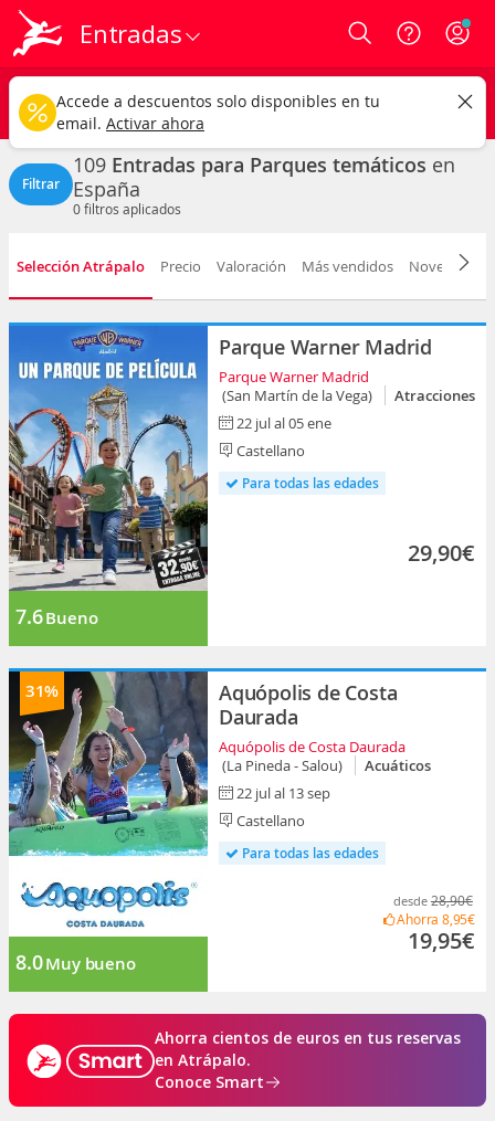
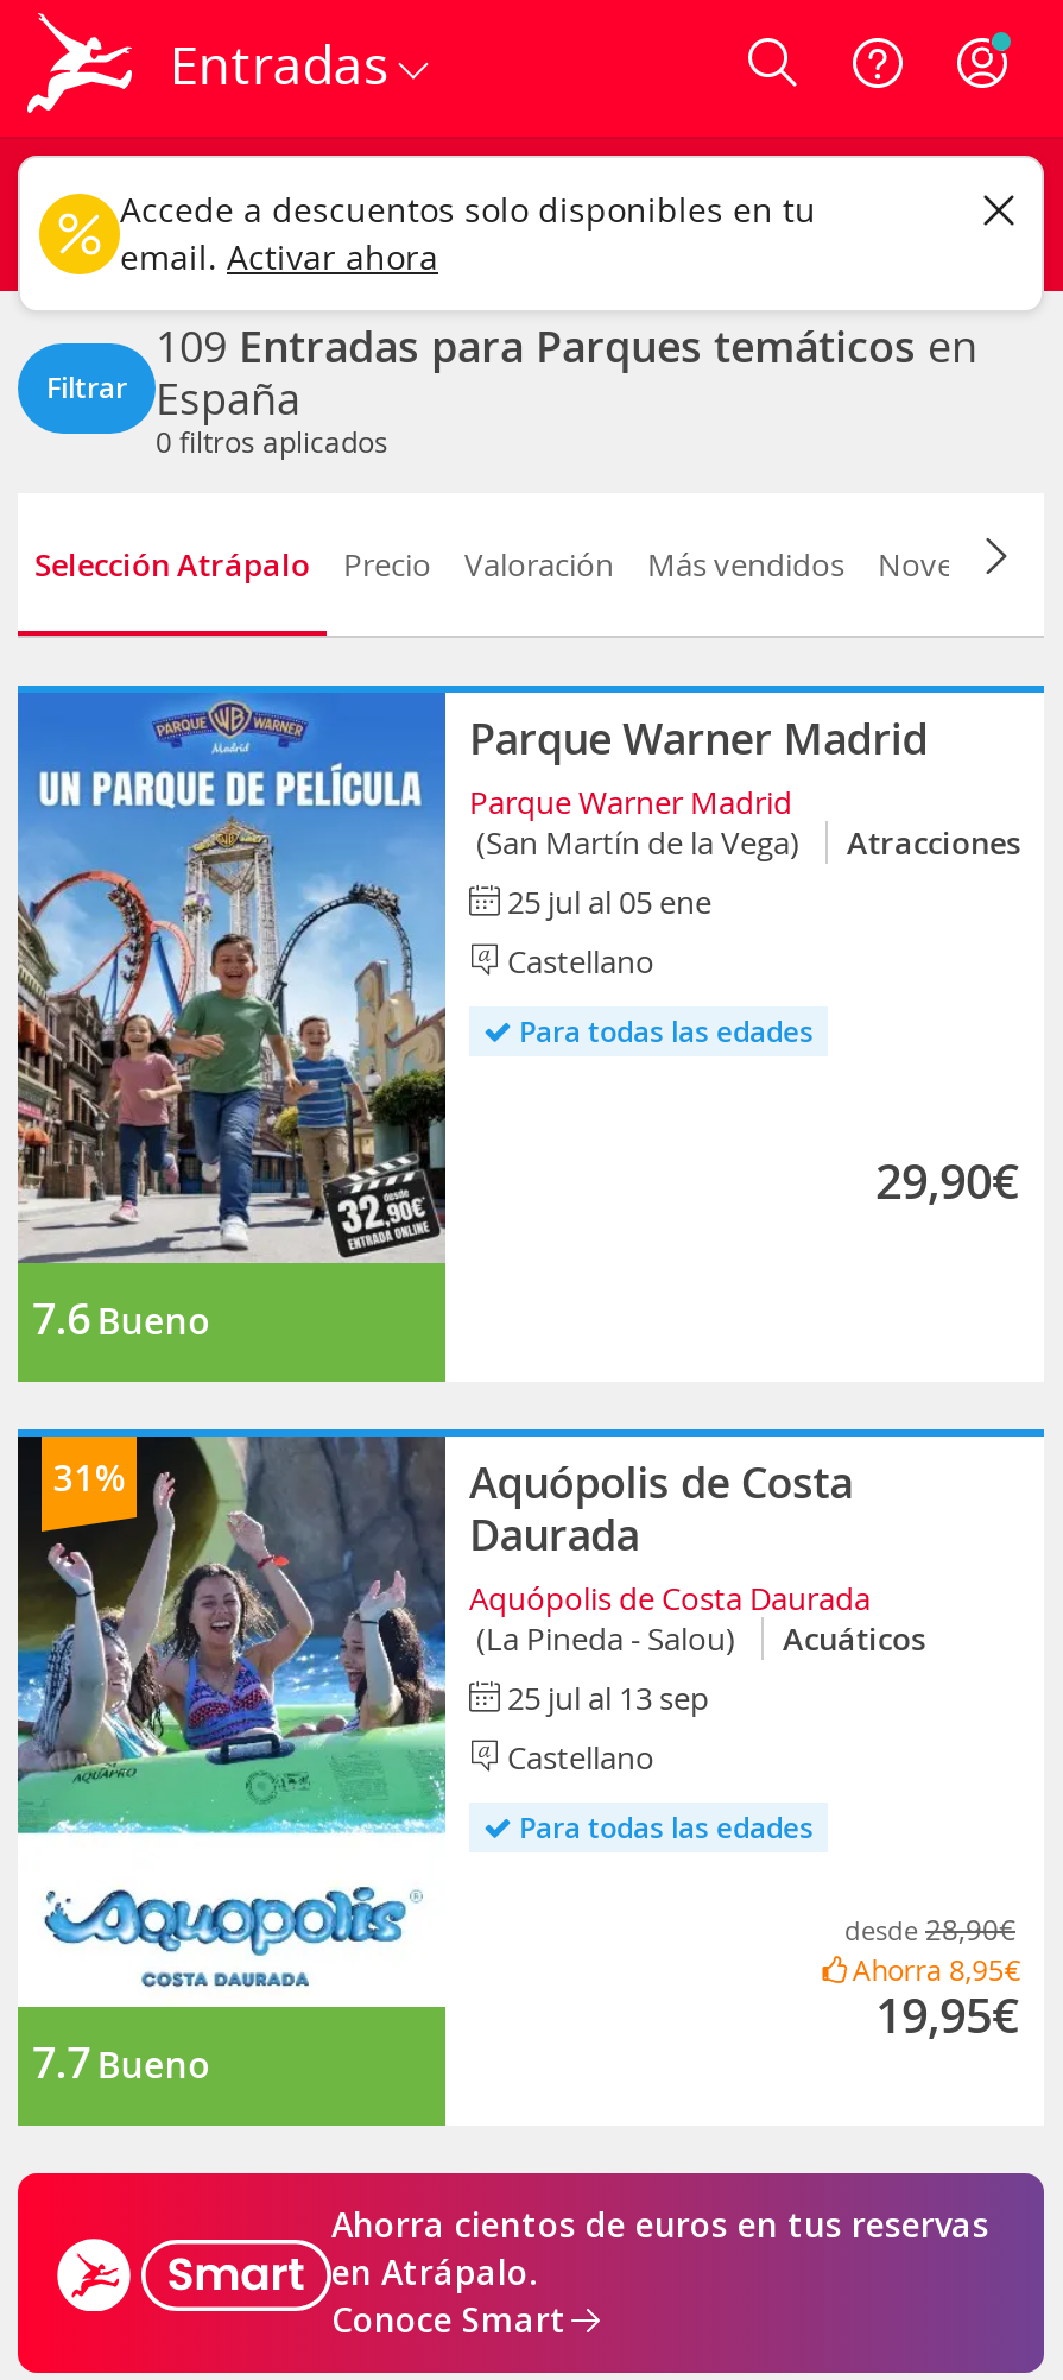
- 22 jul al 05 ene
+ 25 jul al 05 ene

- 22 jul al 13 sep
+ 25 jul al 13 sep

- 8.0 Muy bueno
+ 7.7 Bueno
